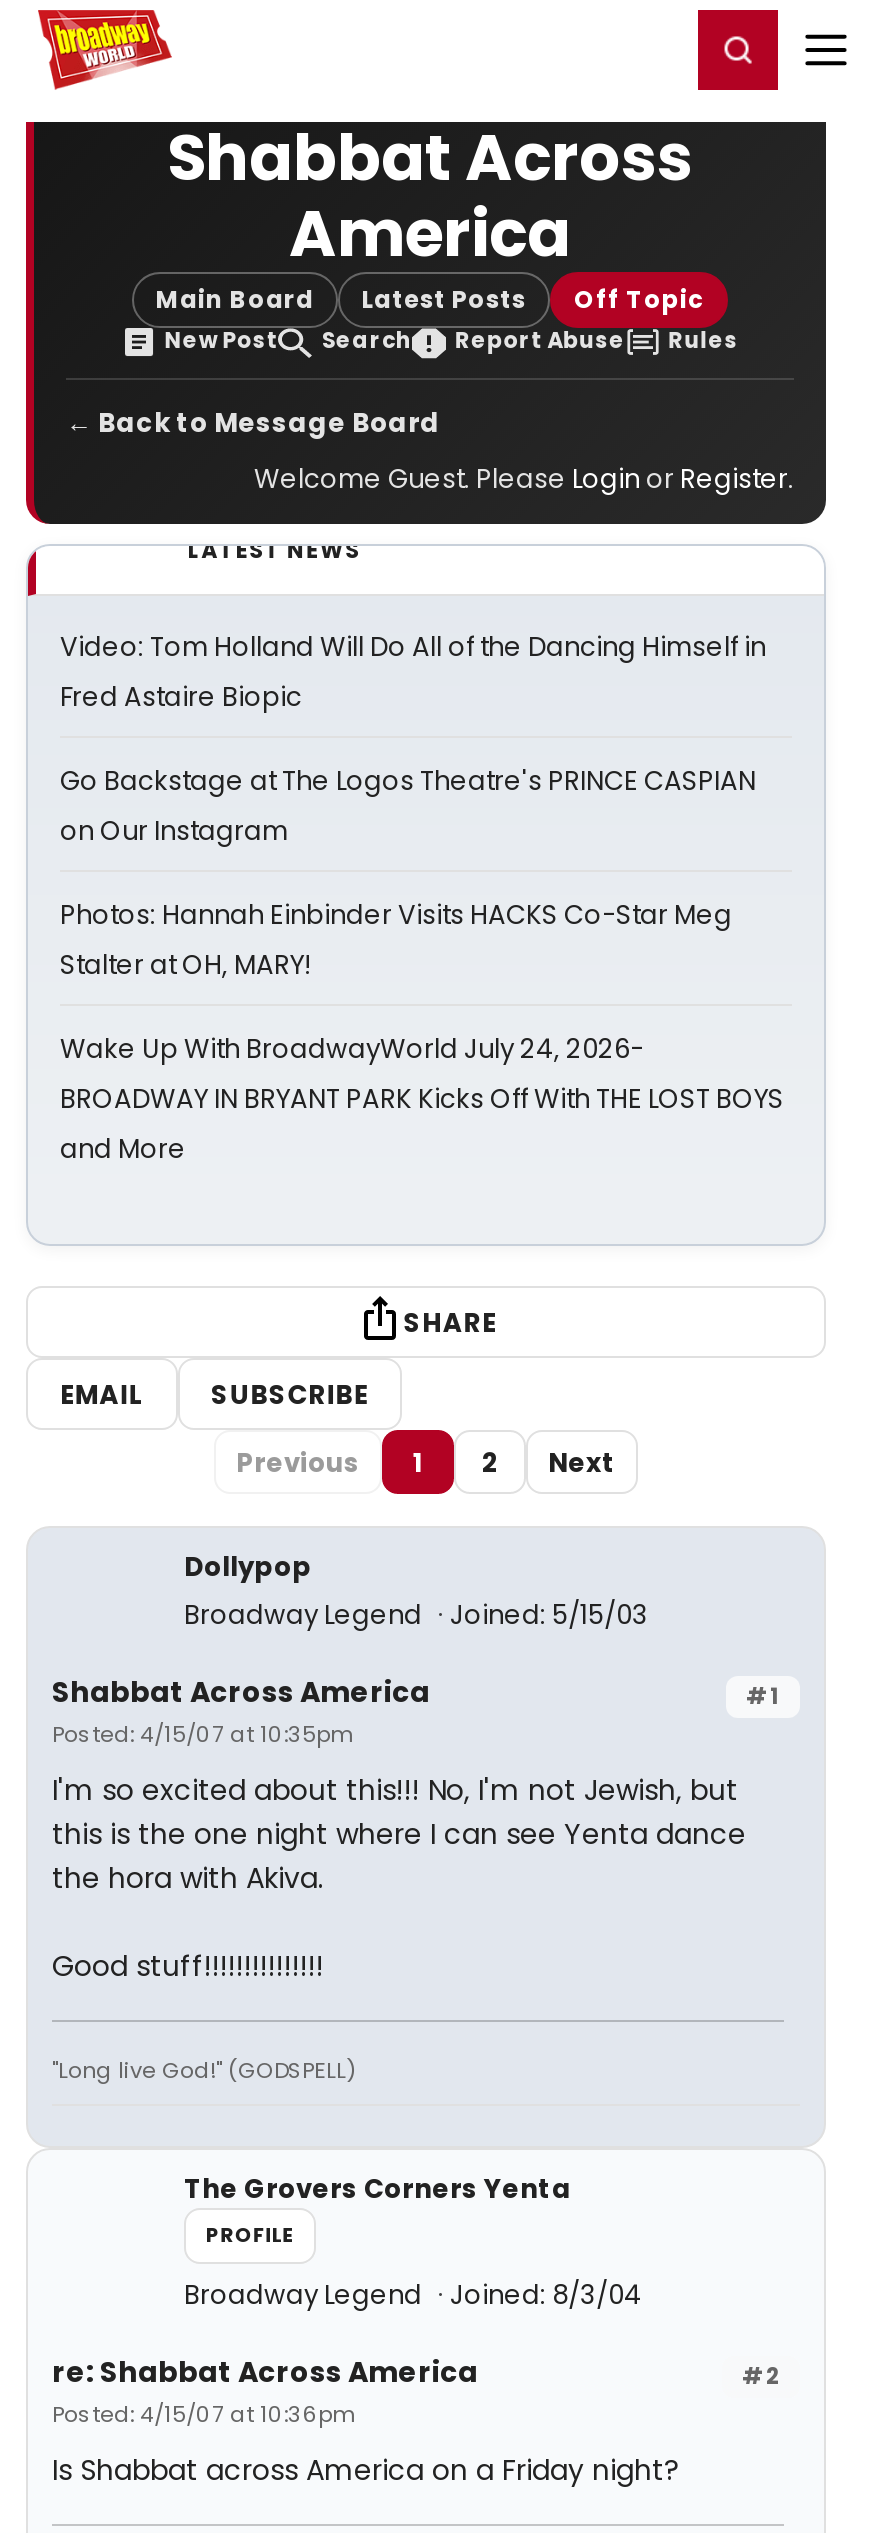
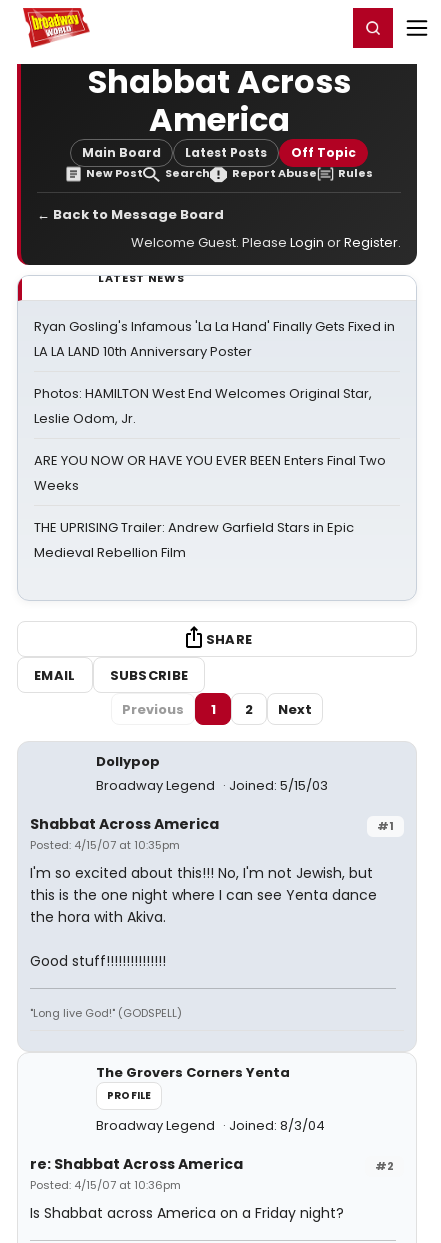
- Video: Tom Holland Will Do All of the Dancing Himself in
- Fred Astaire Biopic
+ Ryan Gosling's Infamous 'La La Hand' Finally Gets Fixed in
+ LA LA LAND 10th Anniversary Poster

- Go Backstage at The Logos Theatre's PRINCE CASPIAN
- on Our Instagram
+ Photos: HAMILTON West End Welcomes Original Star,
+ Leslie Odom, Jr.

- Photos: Hannah Einbinder Visits HACKS Co-Star Meg
- Stalter at OH, MARY!
+ ARE YOU NOW OR HAVE YOU EVER BEEN Enters Final Two
+ Weeks

- Wake Up With BroadwayWorld July 24, 2026-
- BROADWAY IN BRYANT PARK Kicks Off With THE LOST BOYS
- and More
+ THE UPRISING Trailer: Andrew Garfield Stars in Epic
+ Medieval Rebellion Film
